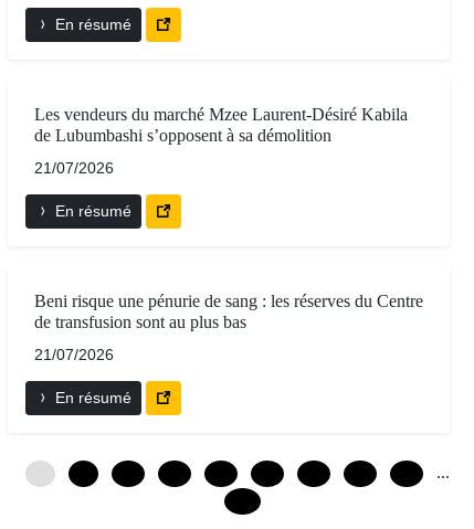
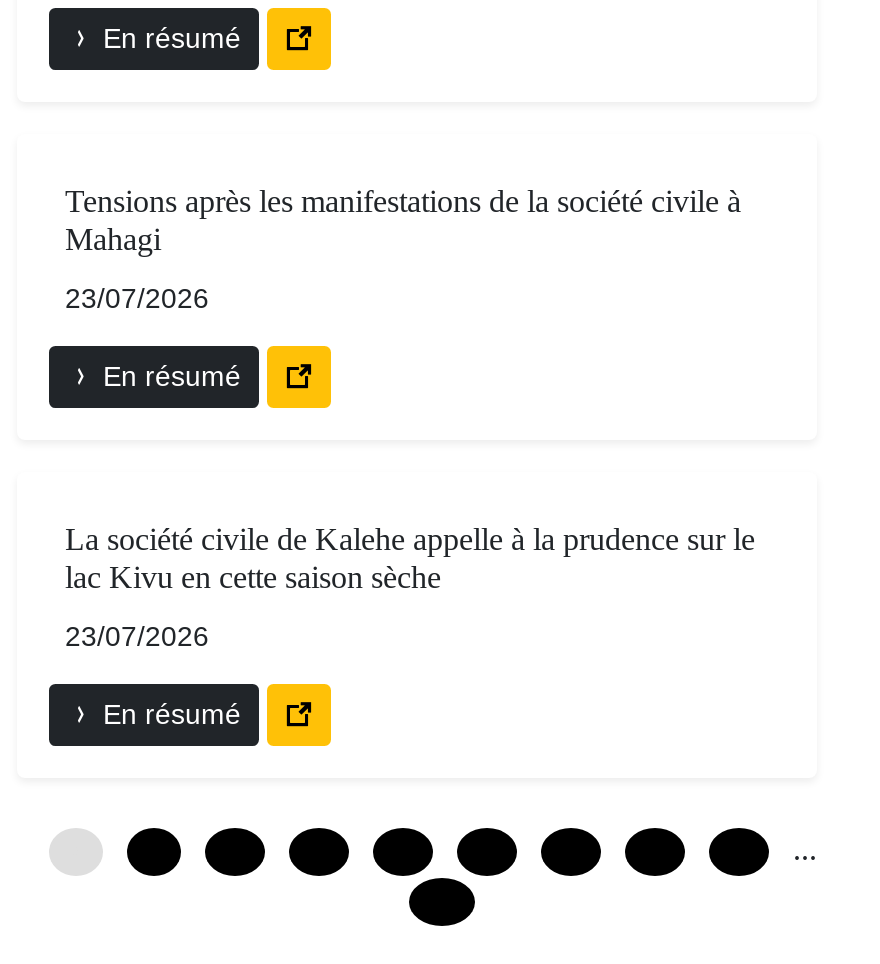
- Les vendeurs du marché Mzee Laurent-Désiré Kabila
- de Lubumbashi s’opposent à sa démolition
+ Tensions après les manifestations de la société civile à
+ Mahagi

- 21/07/2026
+ 23/07/2026

- Beni risque une pénurie de sang : les réserves du Centre
- de transfusion sont au plus bas
+ La société civile de Kalehe appelle à la prudence sur le
+ lac Kivu en cette saison sèche

- 21/07/2026
+ 23/07/2026
